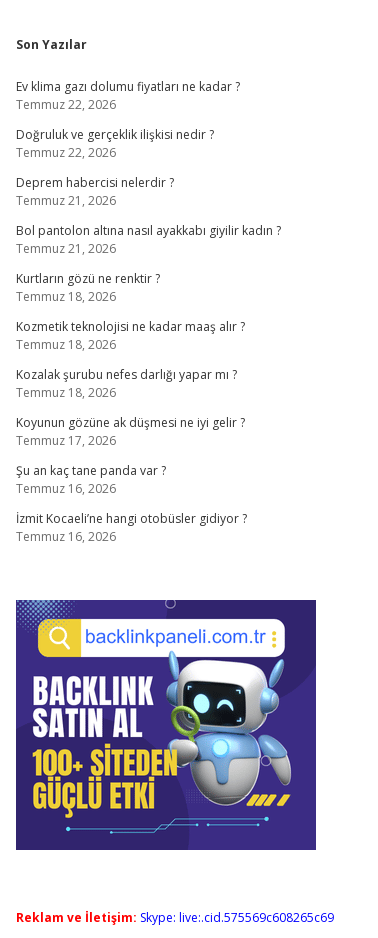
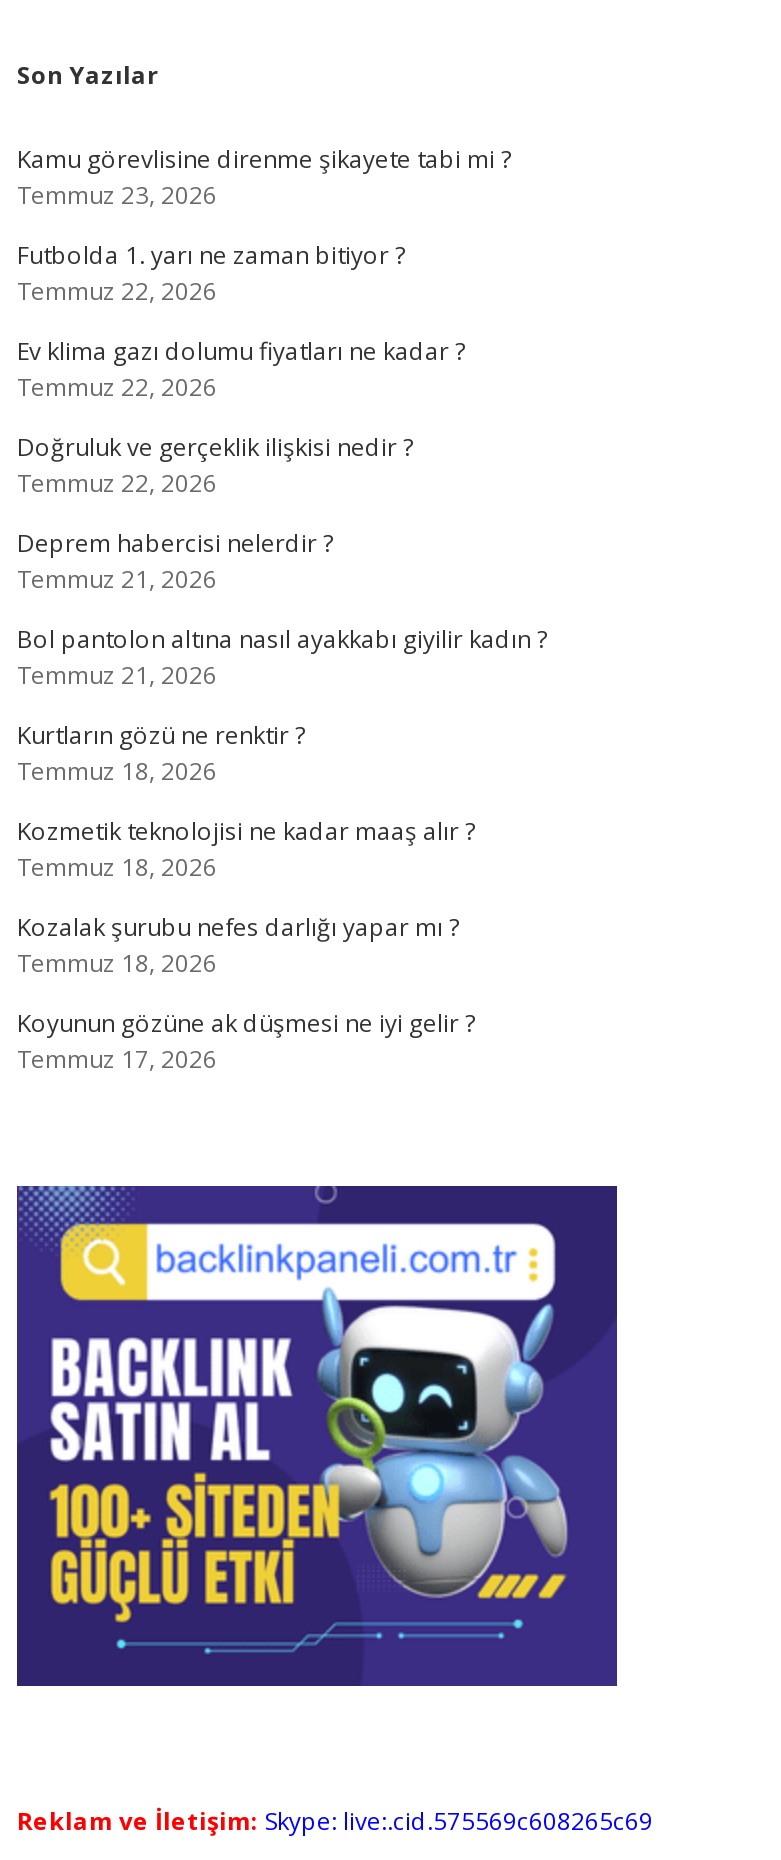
+ Kamu görevlisine direnme şikayete tabi mi ?
+ Temmuz 23, 2026
+ Futbolda 1. yarı ne zaman bitiyor ?
+ Temmuz 22, 2026

moved down: Ev klima gazı dolumu fiyatları ne kadar ? | Temmuz 22, 2026 | Doğruluk ve gerçeklik ilişkisi nedir ? | ... | Koyunun gözüne ak düşmesi ne iyi gelir ? | Temmuz 17, 2026

- Şu an kaç tane panda var ?
- Temmuz 16, 2026
- İzmit Kocaeli’ne hangi otobüsler gidiyor ?
- Temmuz 16, 2026
